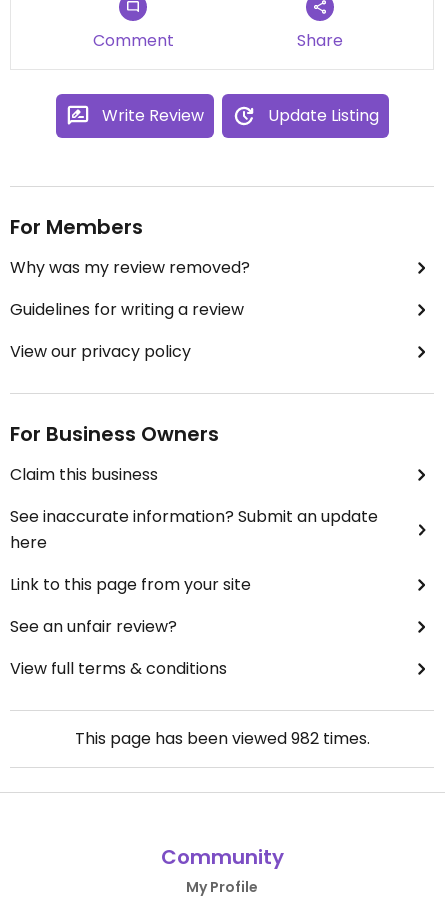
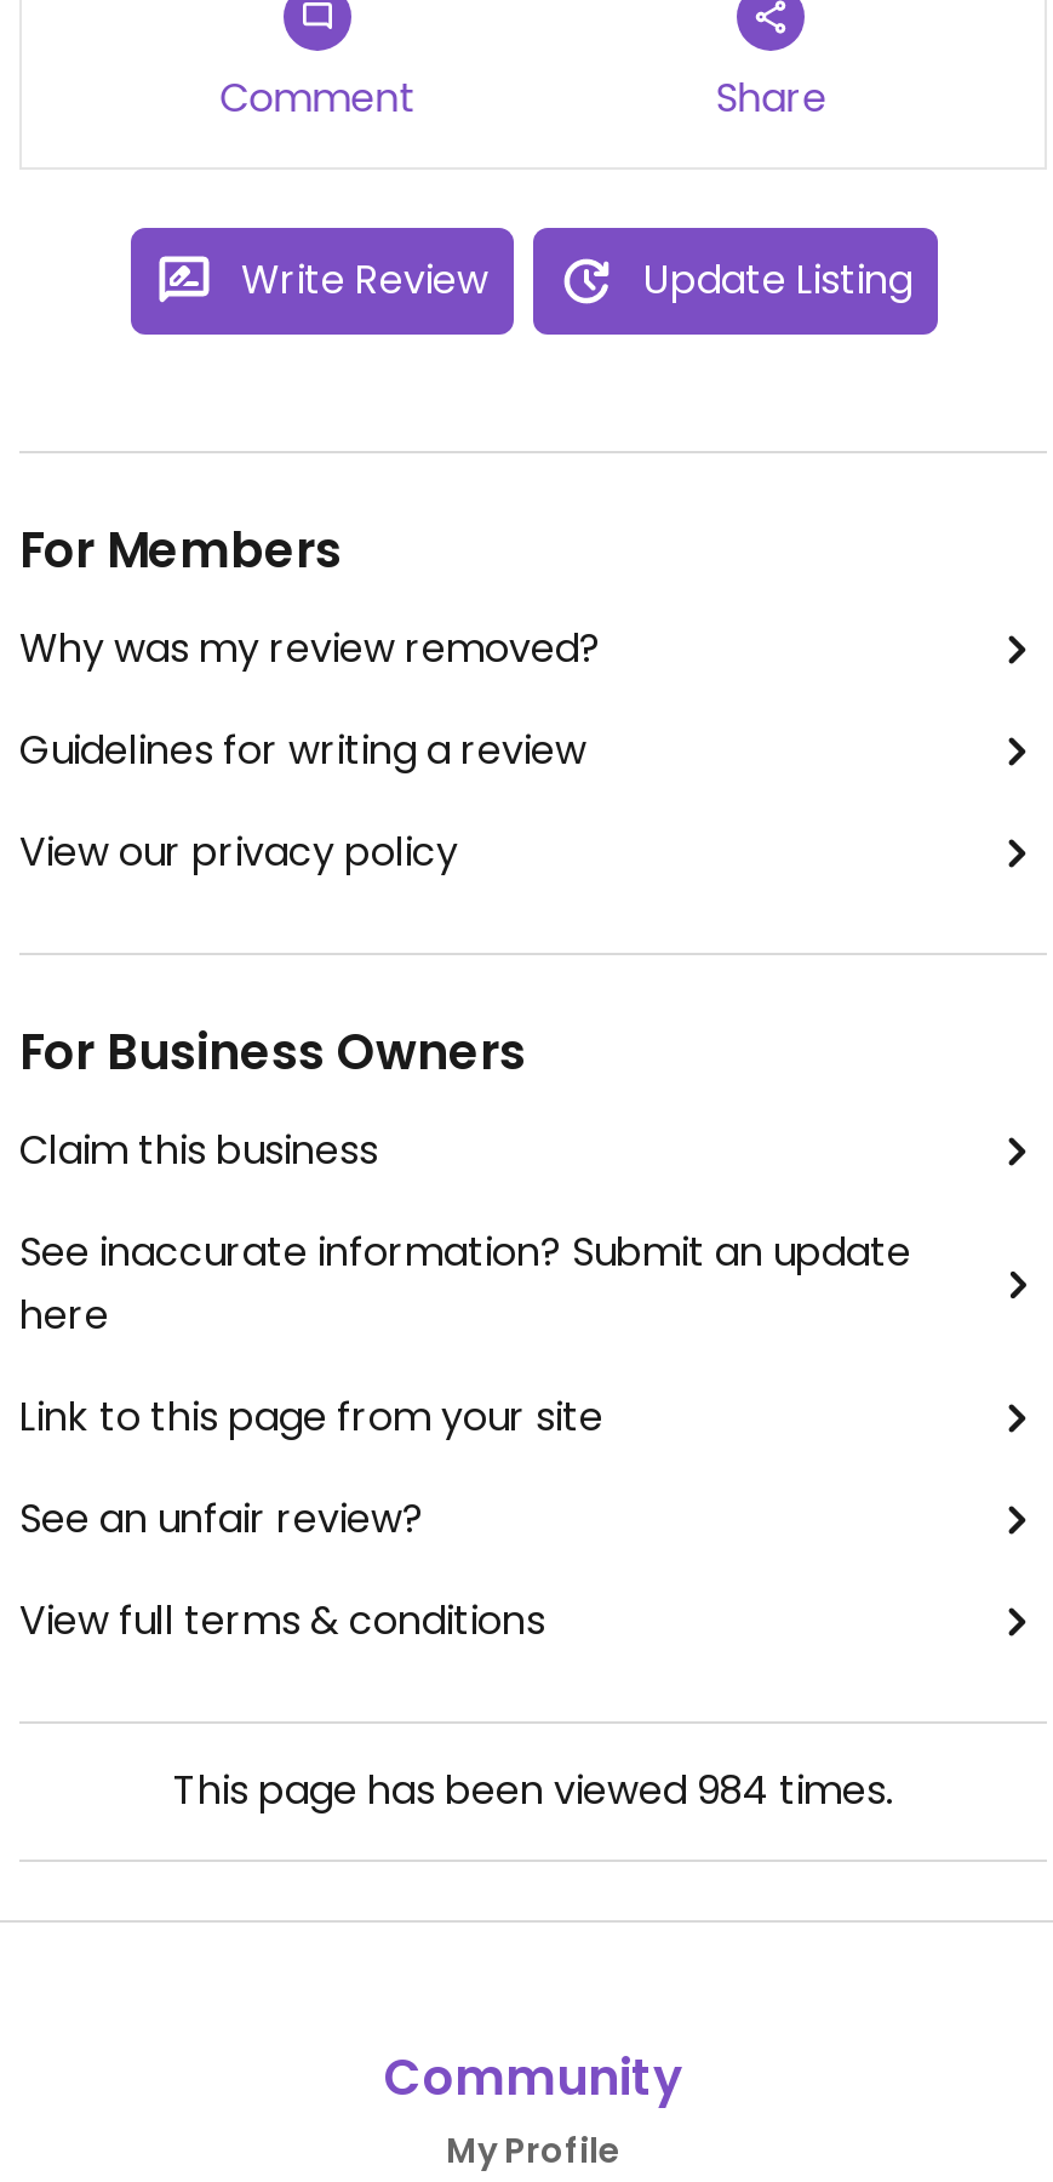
- This page has been viewed 982 times.
+ This page has been viewed 984 times.
